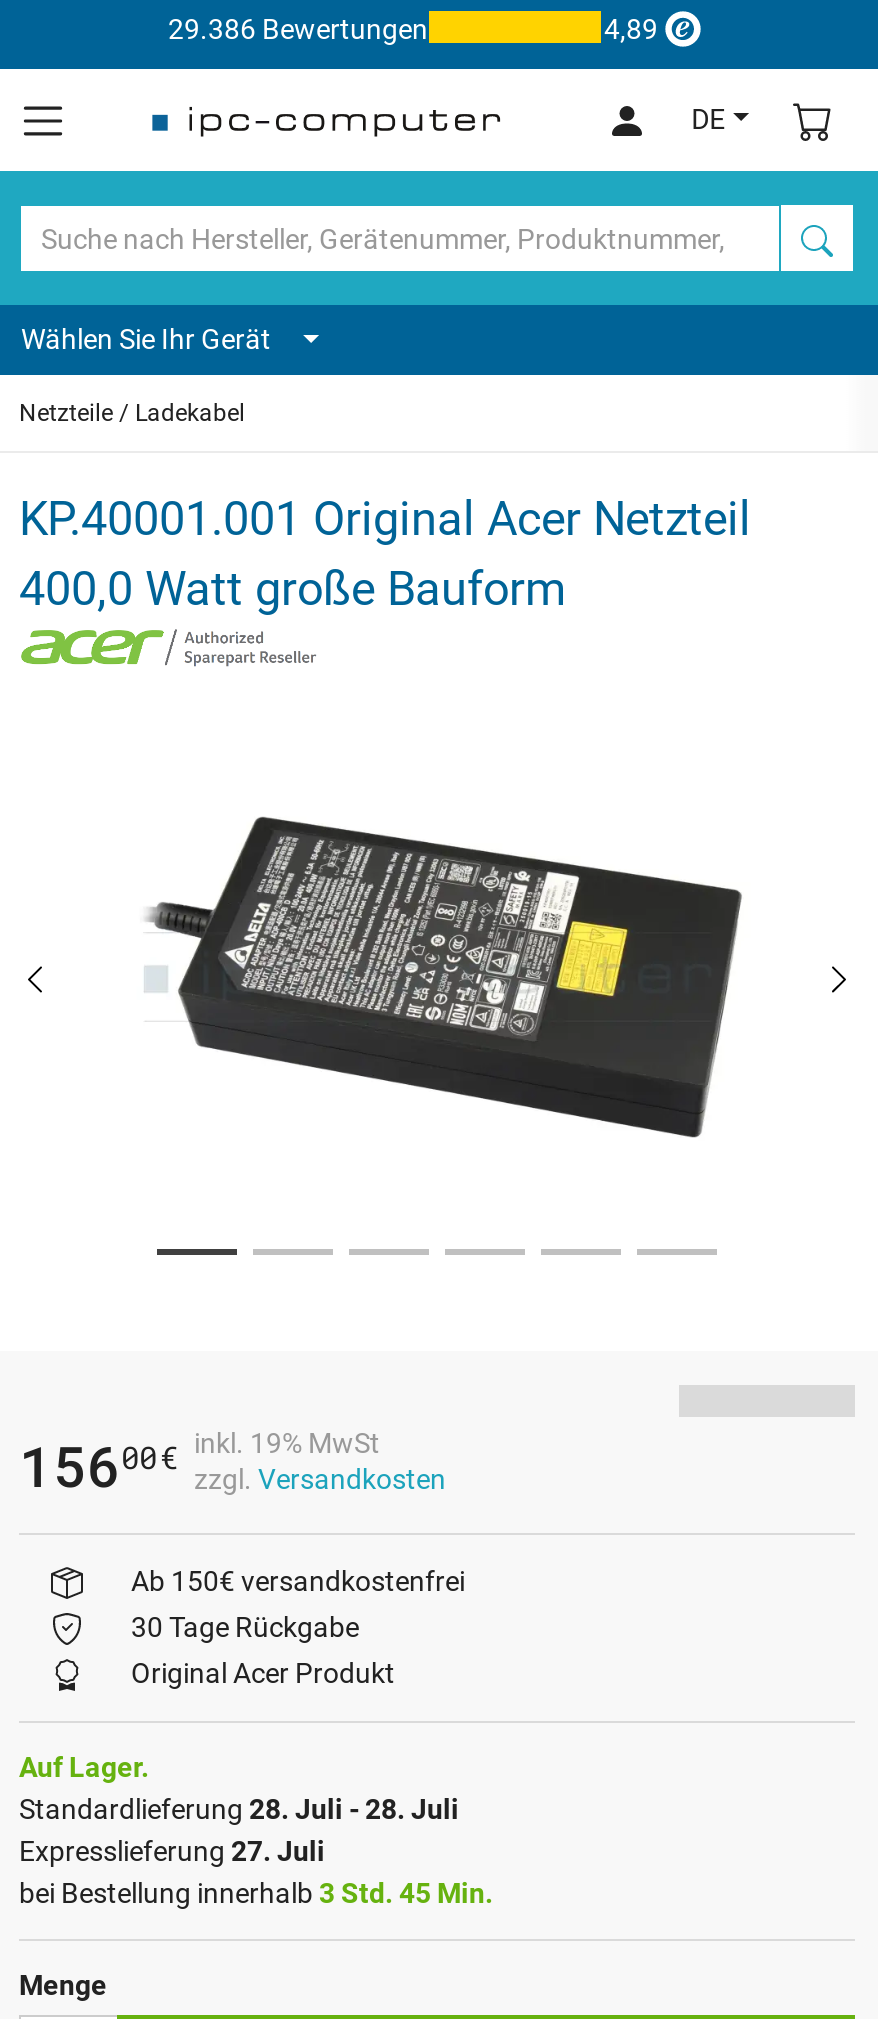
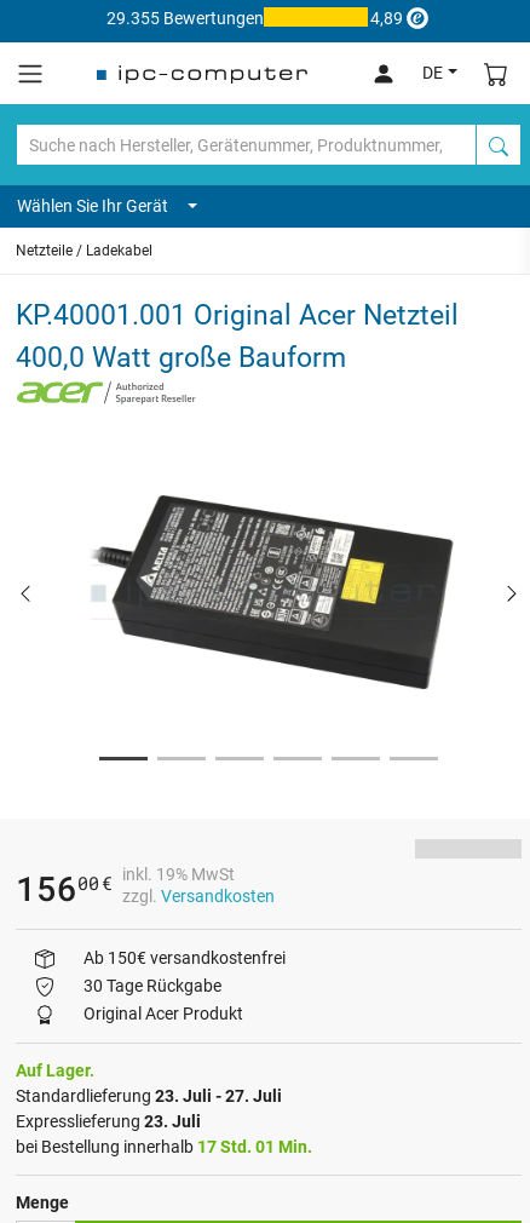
- 29.386 Bewertungen
+ 29.355 Bewertungen

- Standardlieferung 28. Juli - 28. Juli
+ Standardlieferung 23. Juli - 27. Juli

- Expresslieferung 27. Juli
+ Expresslieferung 23. Juli

- bei Bestellung innerhalb 3 Std. 45 Min.
+ bei Bestellung innerhalb 17 Std. 01 Min.
